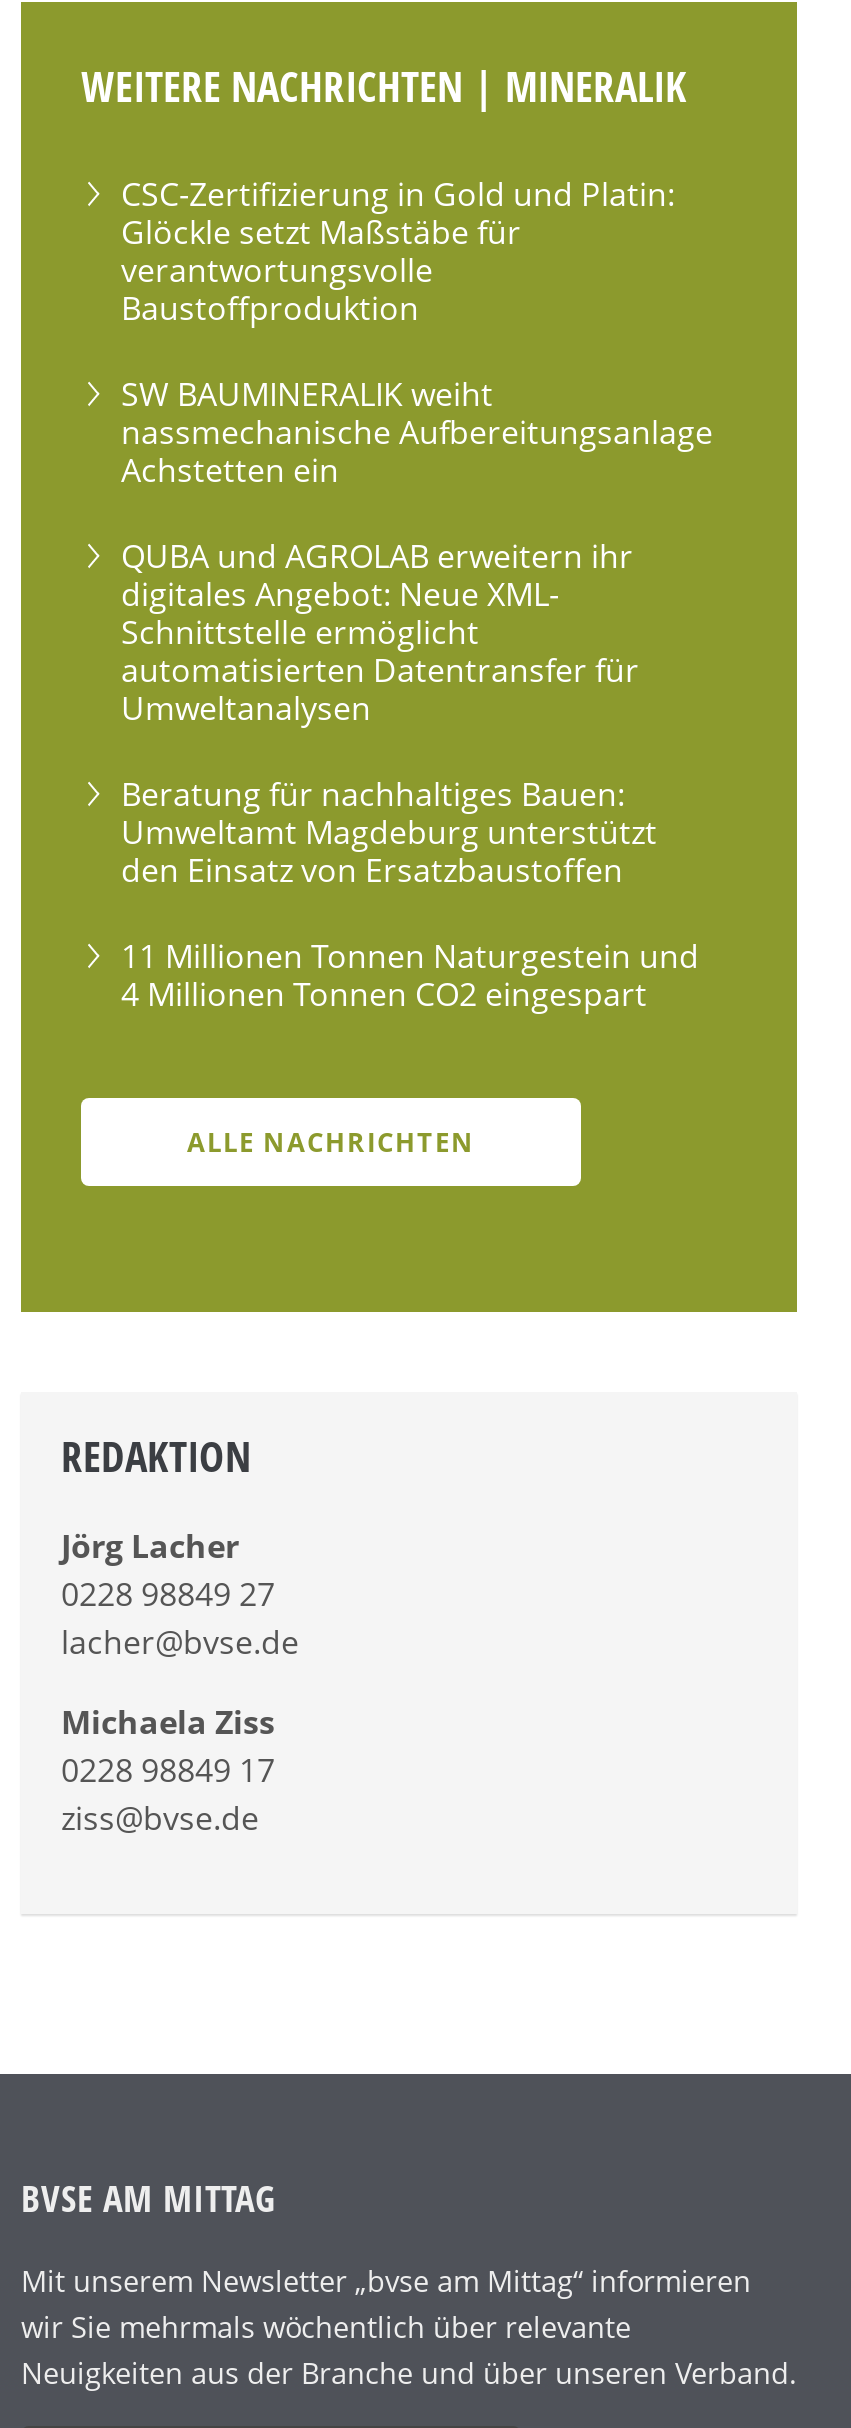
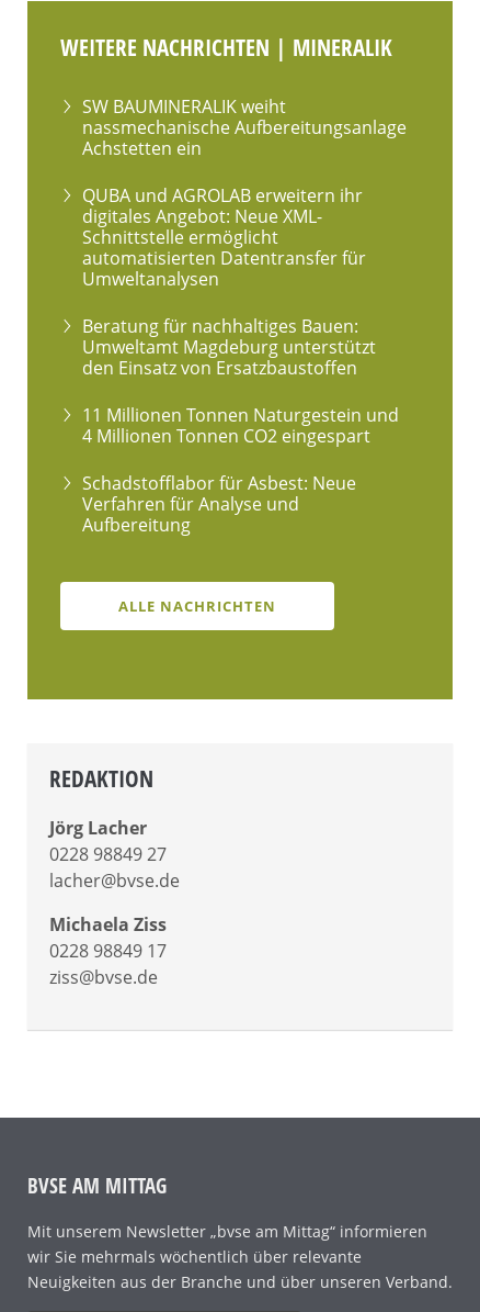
- CSC-Zertifizierung in Gold und Platin:
- Glöckle setzt Maßstäbe für
- verantwortungsvolle
- Baustoffproduktion

moved up: SW BAUMINERALIK weiht | nassmechanische Aufbereitungsanlage | Achstetten ein | ... | 11 Millionen Tonnen Naturgestein und | 4 Millionen Tonnen CO2 eingespart

+ Schadstofflabor für Asbest: Neue
+ Verfahren für Analyse und
+ Aufbereitung
